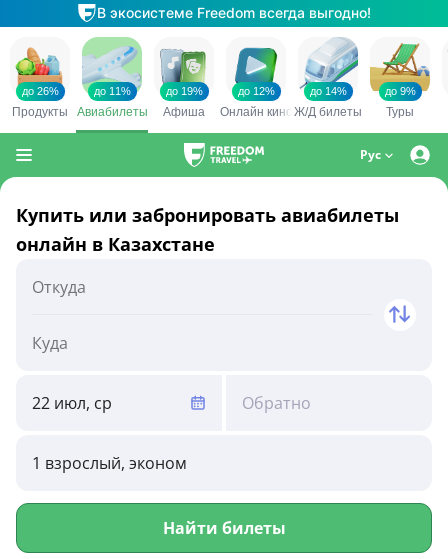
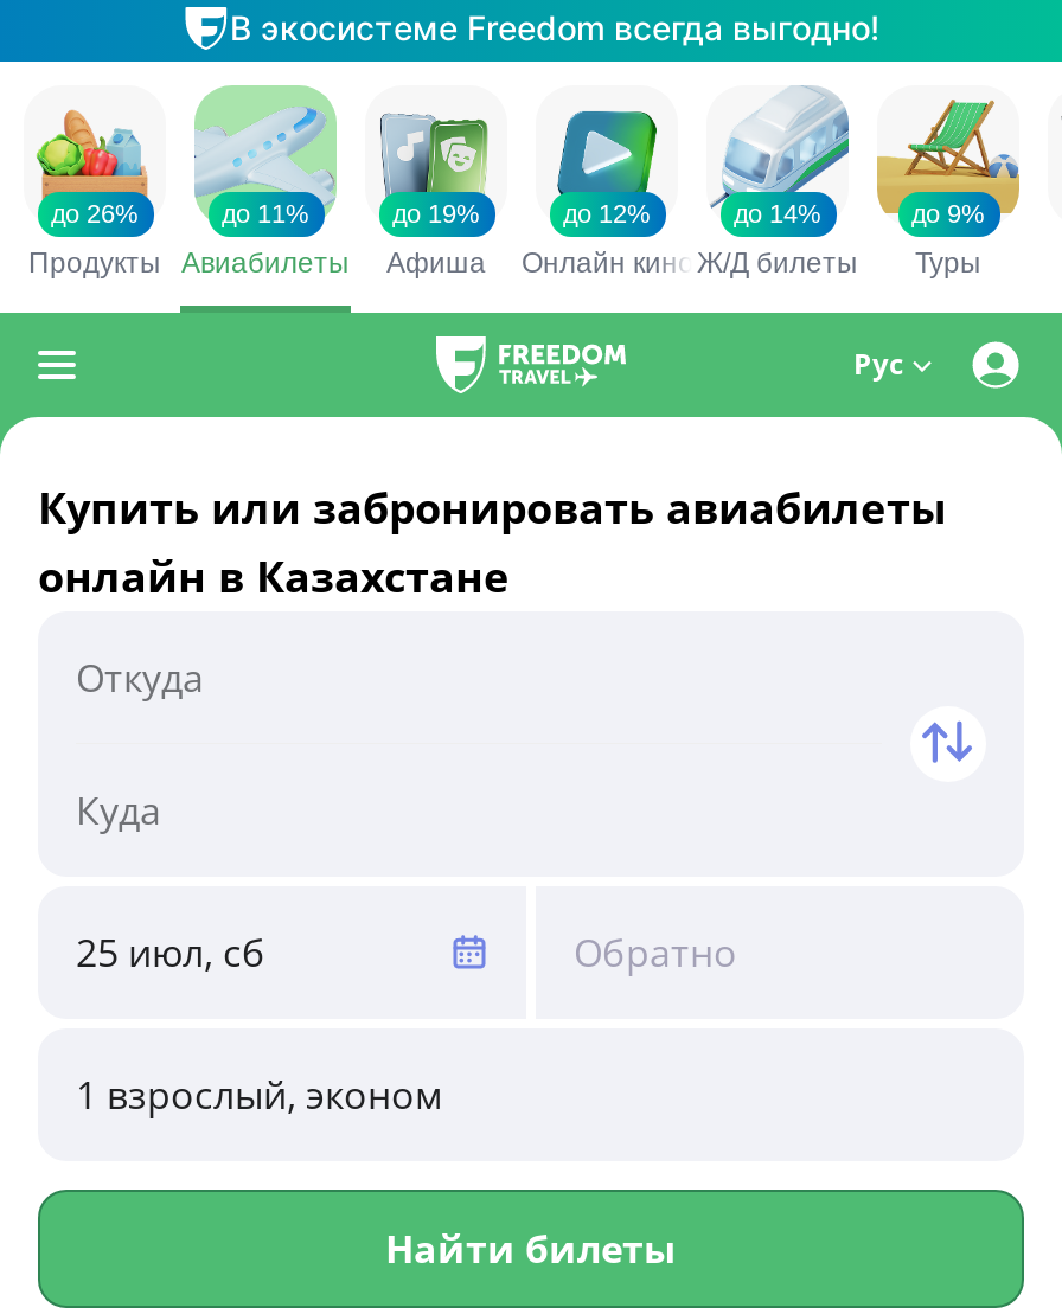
- 22 июл, ср
+ 25 июл, сб
